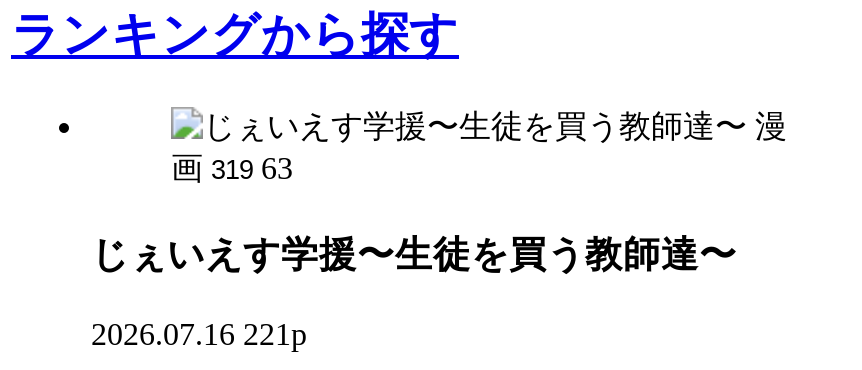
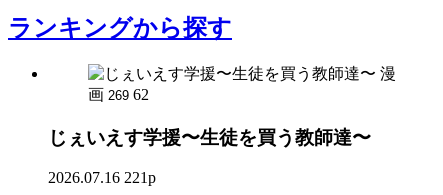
- 画 319 63
+ 画 269 62
